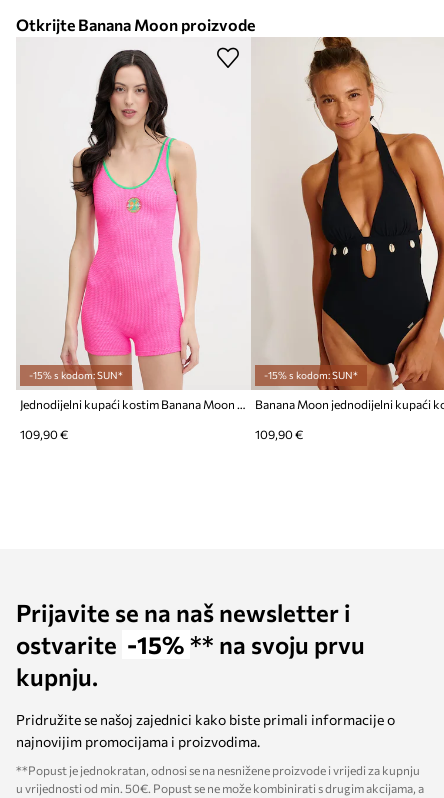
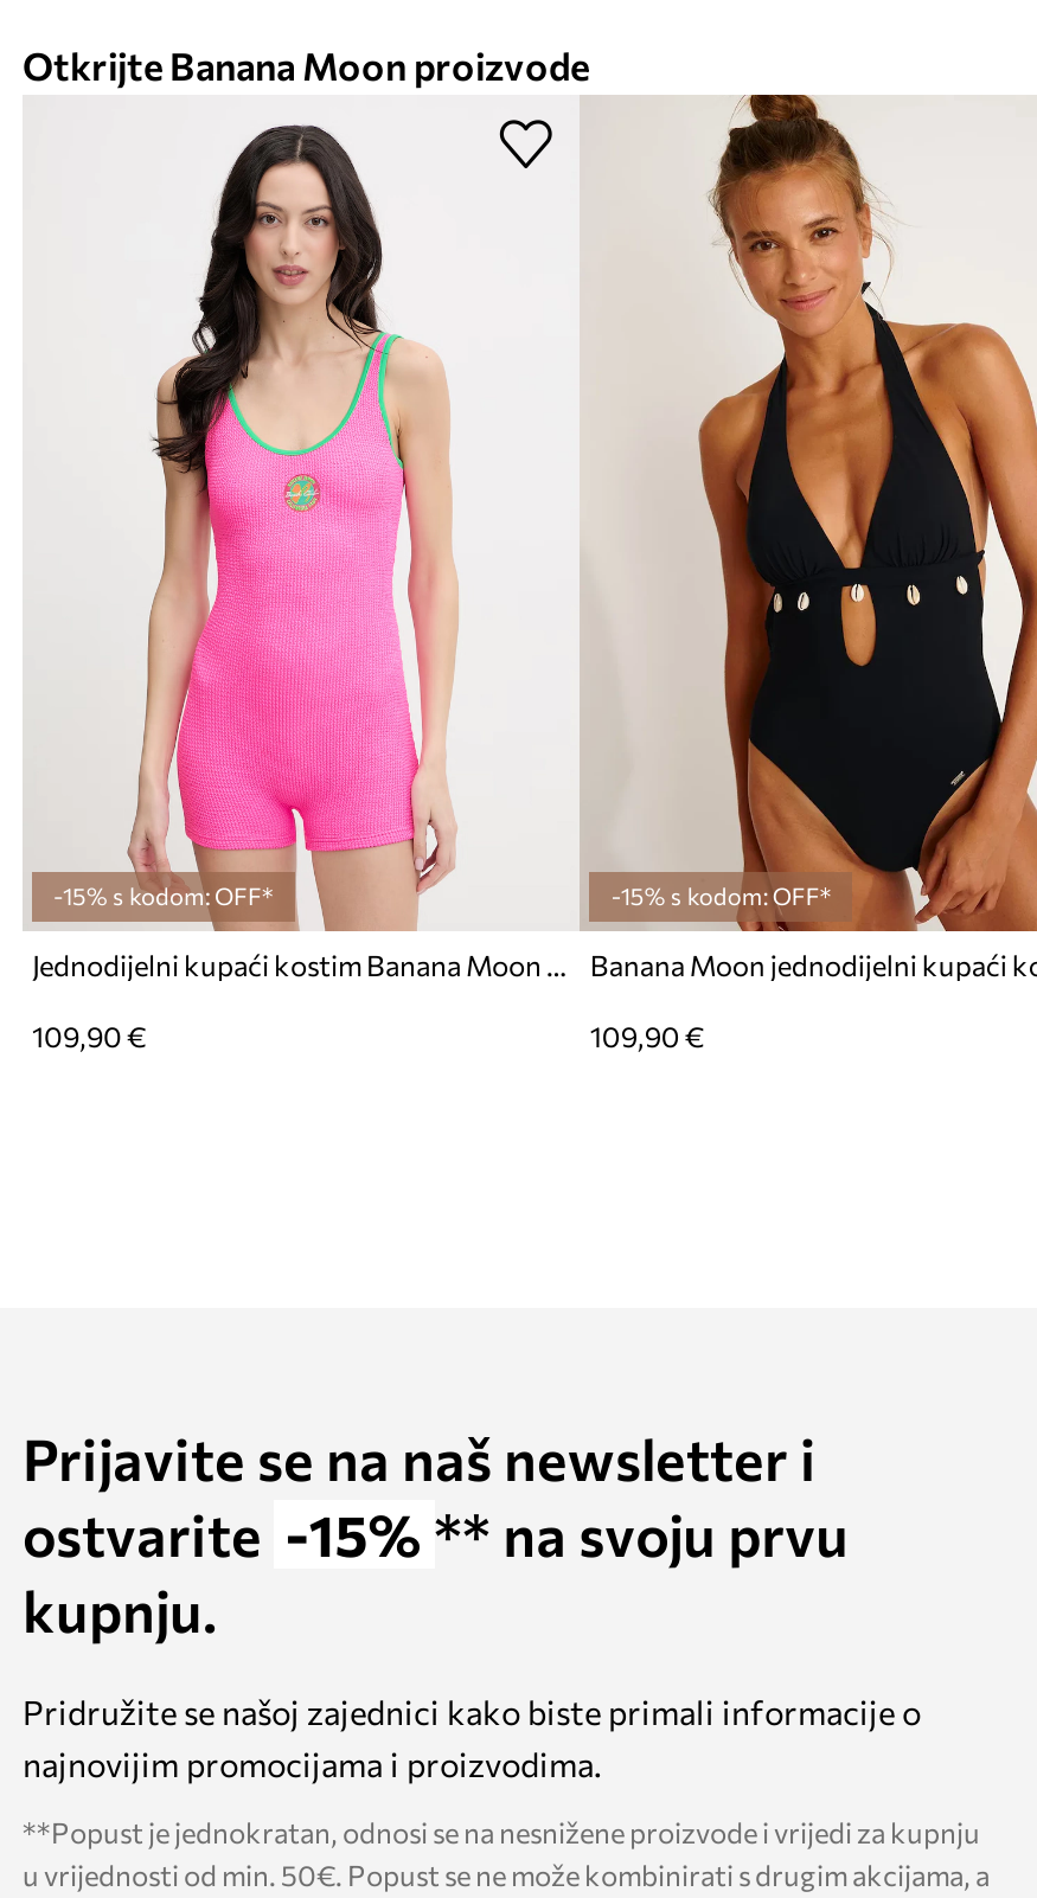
- -15% s kodom: SUN*
+ -15% s kodom: OFF*

- -15% s kodom: SUN*
+ -15% s kodom: OFF*
